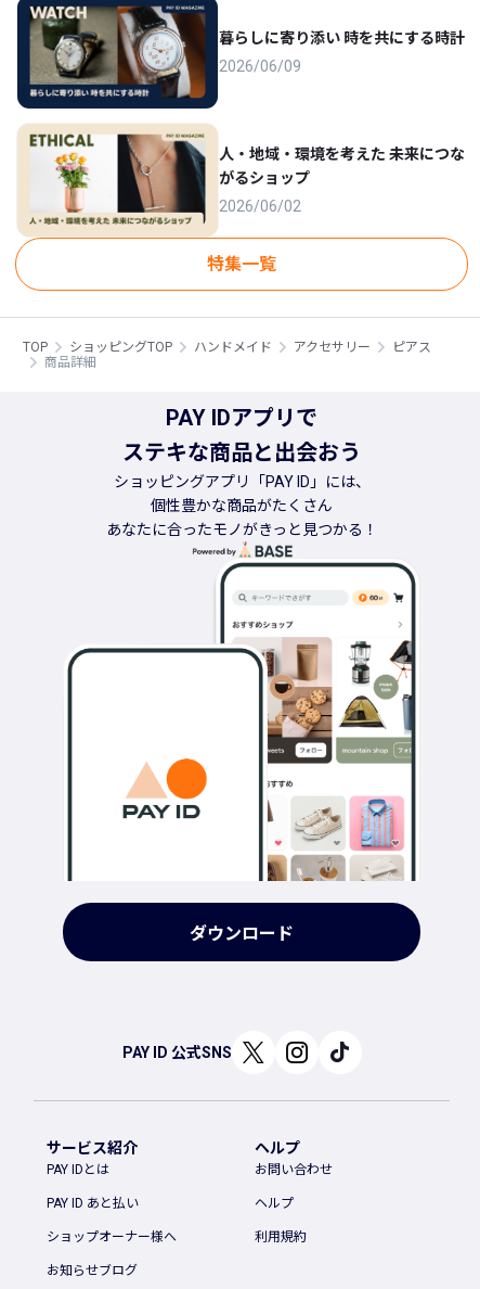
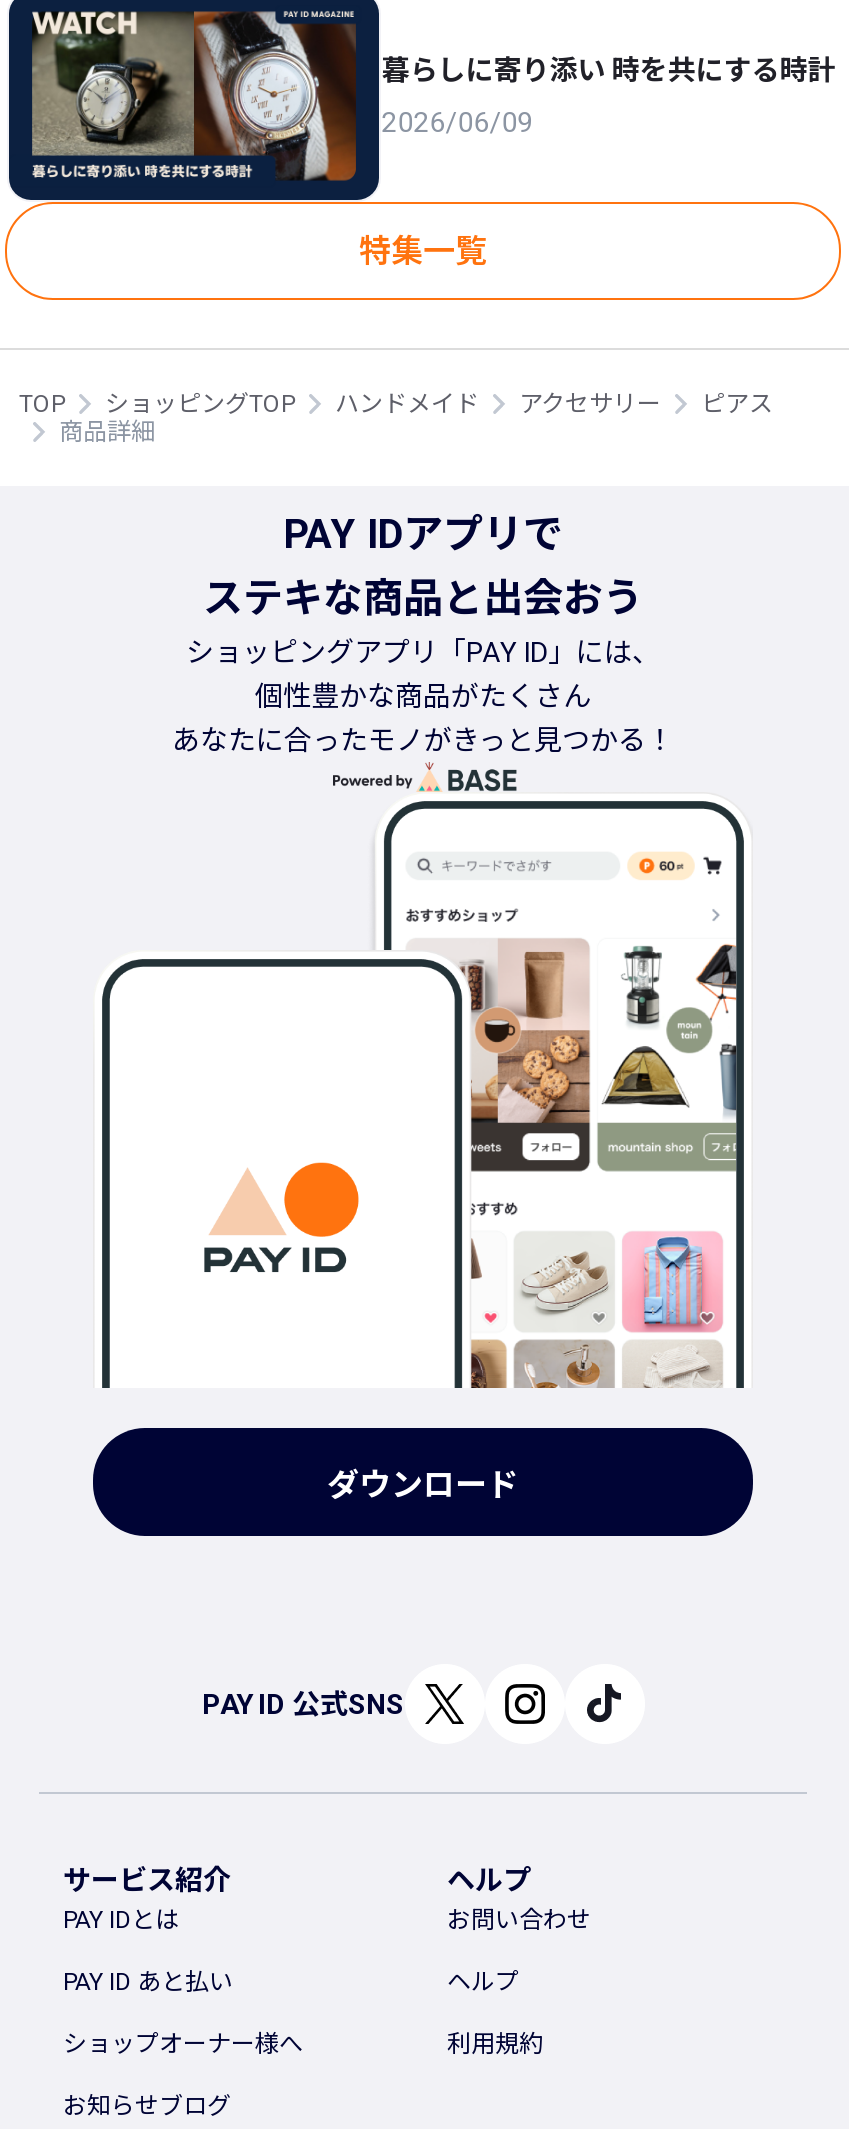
- [image]
- 人・地域・環境を考えた 未来につな
- がるショップ
- 2026/06/02
